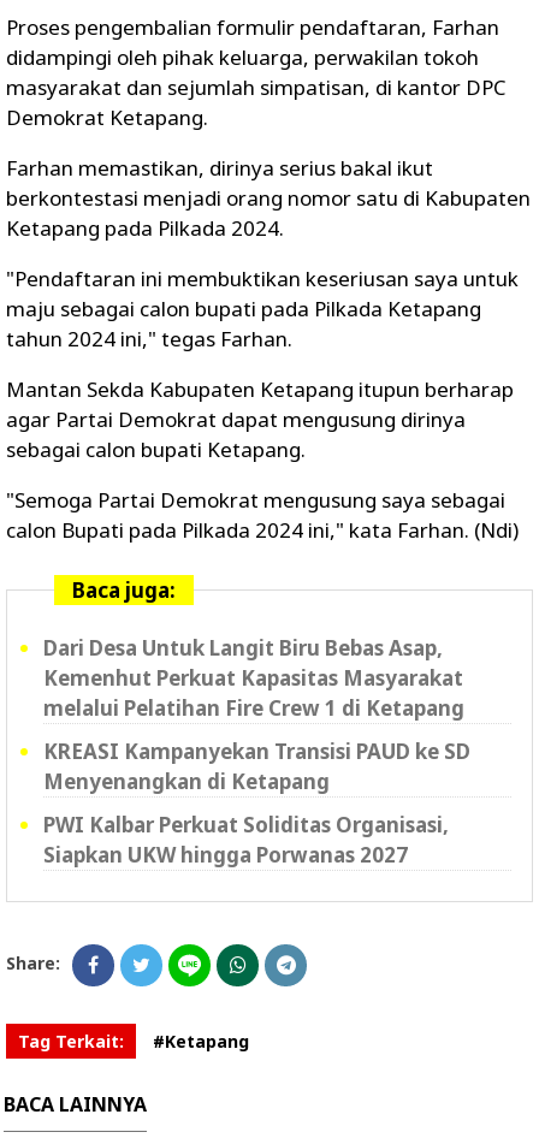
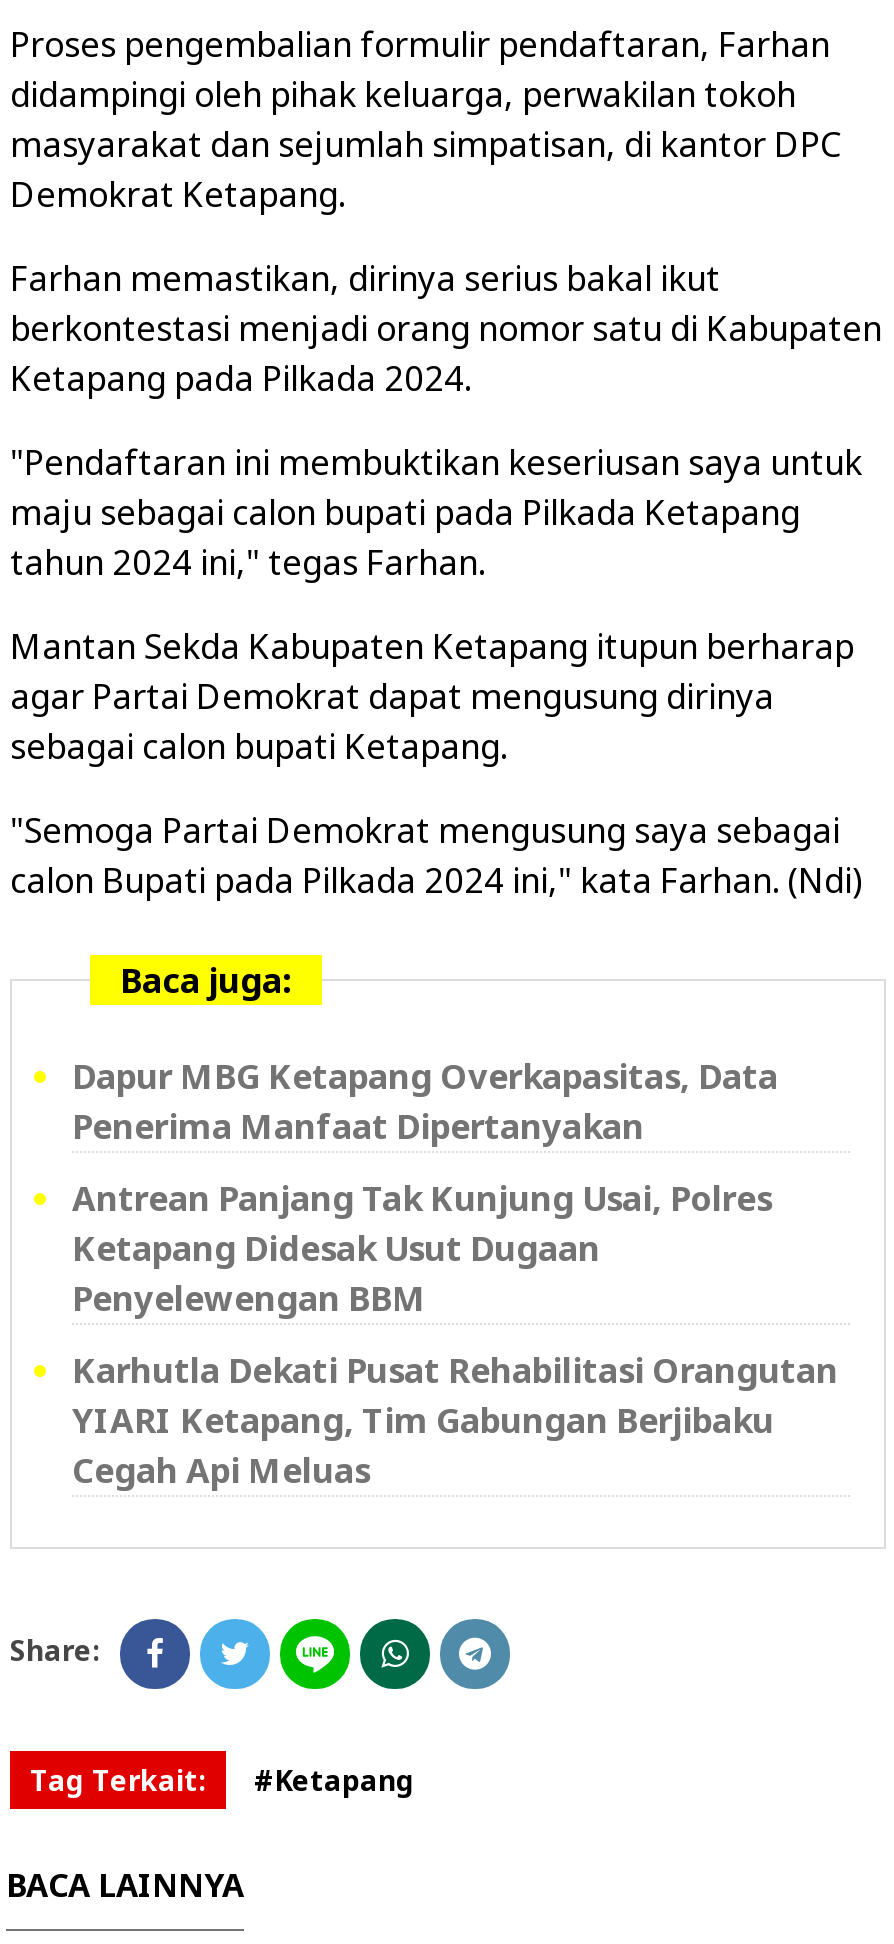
- Dari Desa Untuk Langit Biru Bebas Asap,
- Kemenhut Perkuat Kapasitas Masyarakat
- melalui Pelatihan Fire Crew 1 di Ketapang
+ Dapur MBG Ketapang Overkapasitas, Data
+ Penerima Manfaat Dipertanyakan

- KREASI Kampanyekan Transisi PAUD ke SD
- Menyenangkan di Ketapang
+ Antrean Panjang Tak Kunjung Usai, Polres
+ Ketapang Didesak Usut Dugaan
+ Penyelewengan BBM

- PWI Kalbar Perkuat Soliditas Organisasi,
- Siapkan UKW hingga Porwanas 2027
+ Karhutla Dekati Pusat Rehabilitasi Orangutan
+ YIARI Ketapang, Tim Gabungan Berjibaku
+ Cegah Api Meluas
